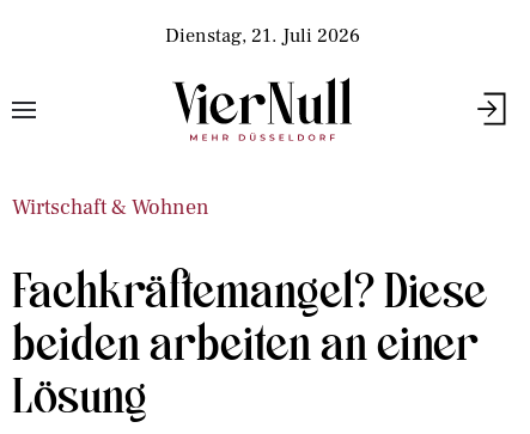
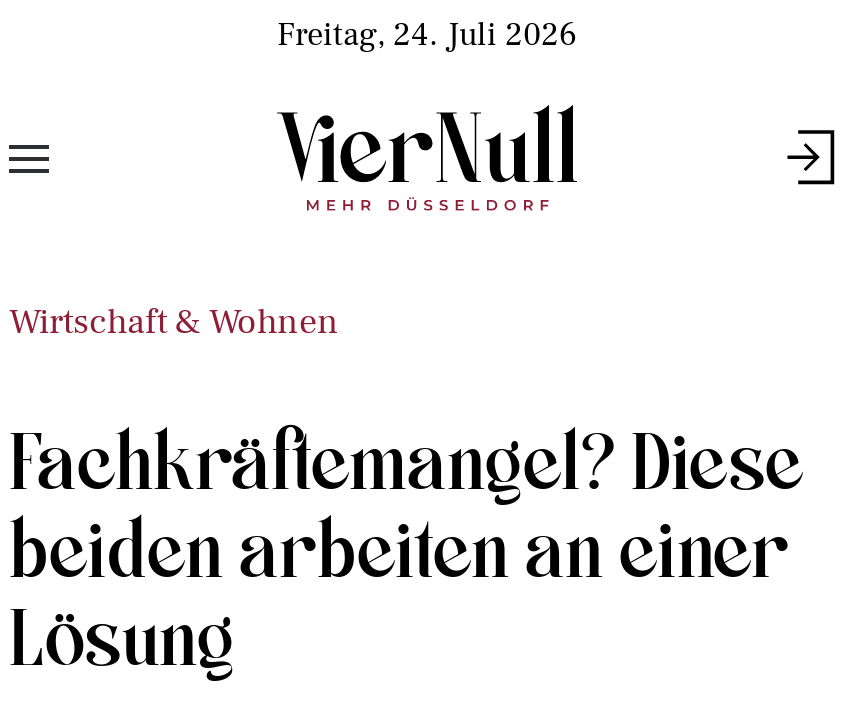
- Dienstag, 21. Juli 2026
+ Freitag, 24. Juli 2026
